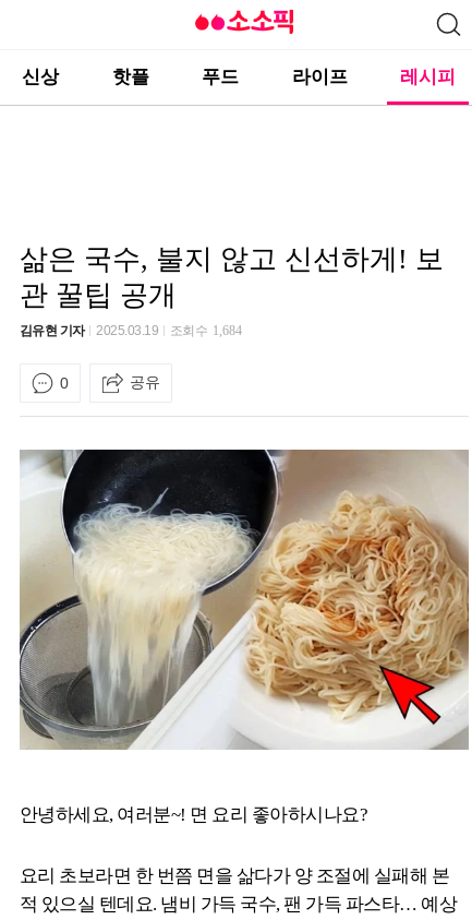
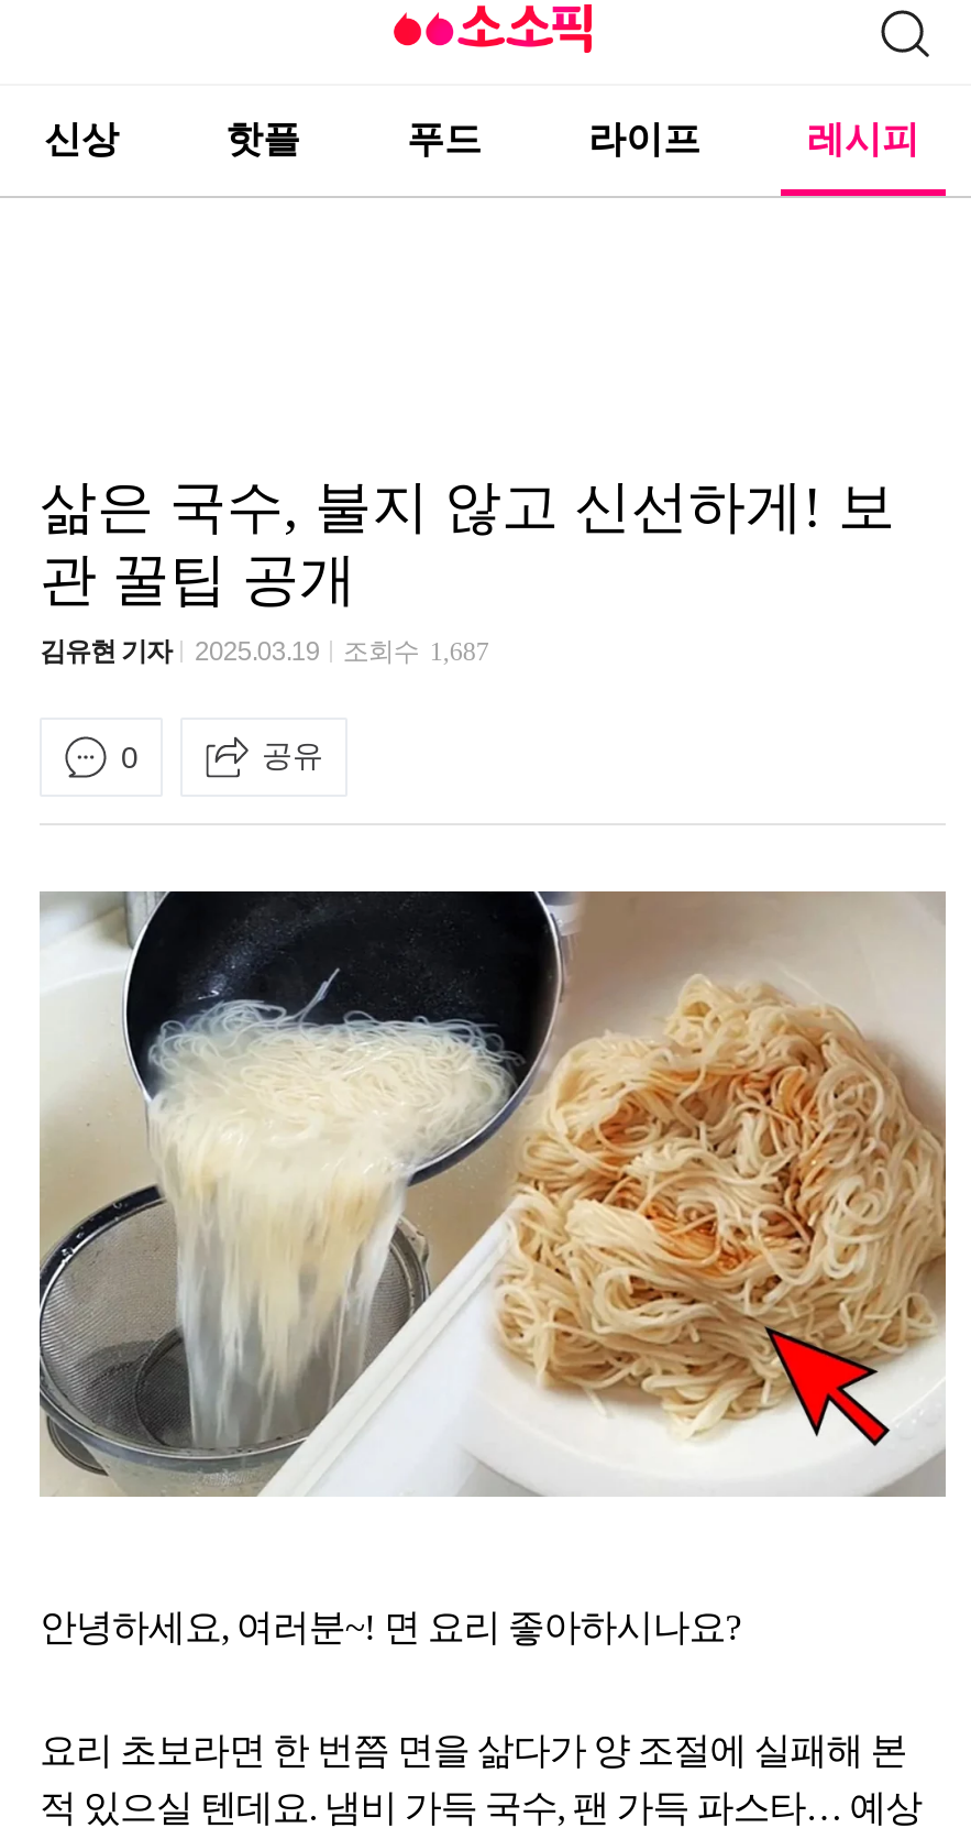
- 김유현 기자 2025.03.19 조회수 1,684
+ 김유현 기자 2025.03.19 조회수 1,687
